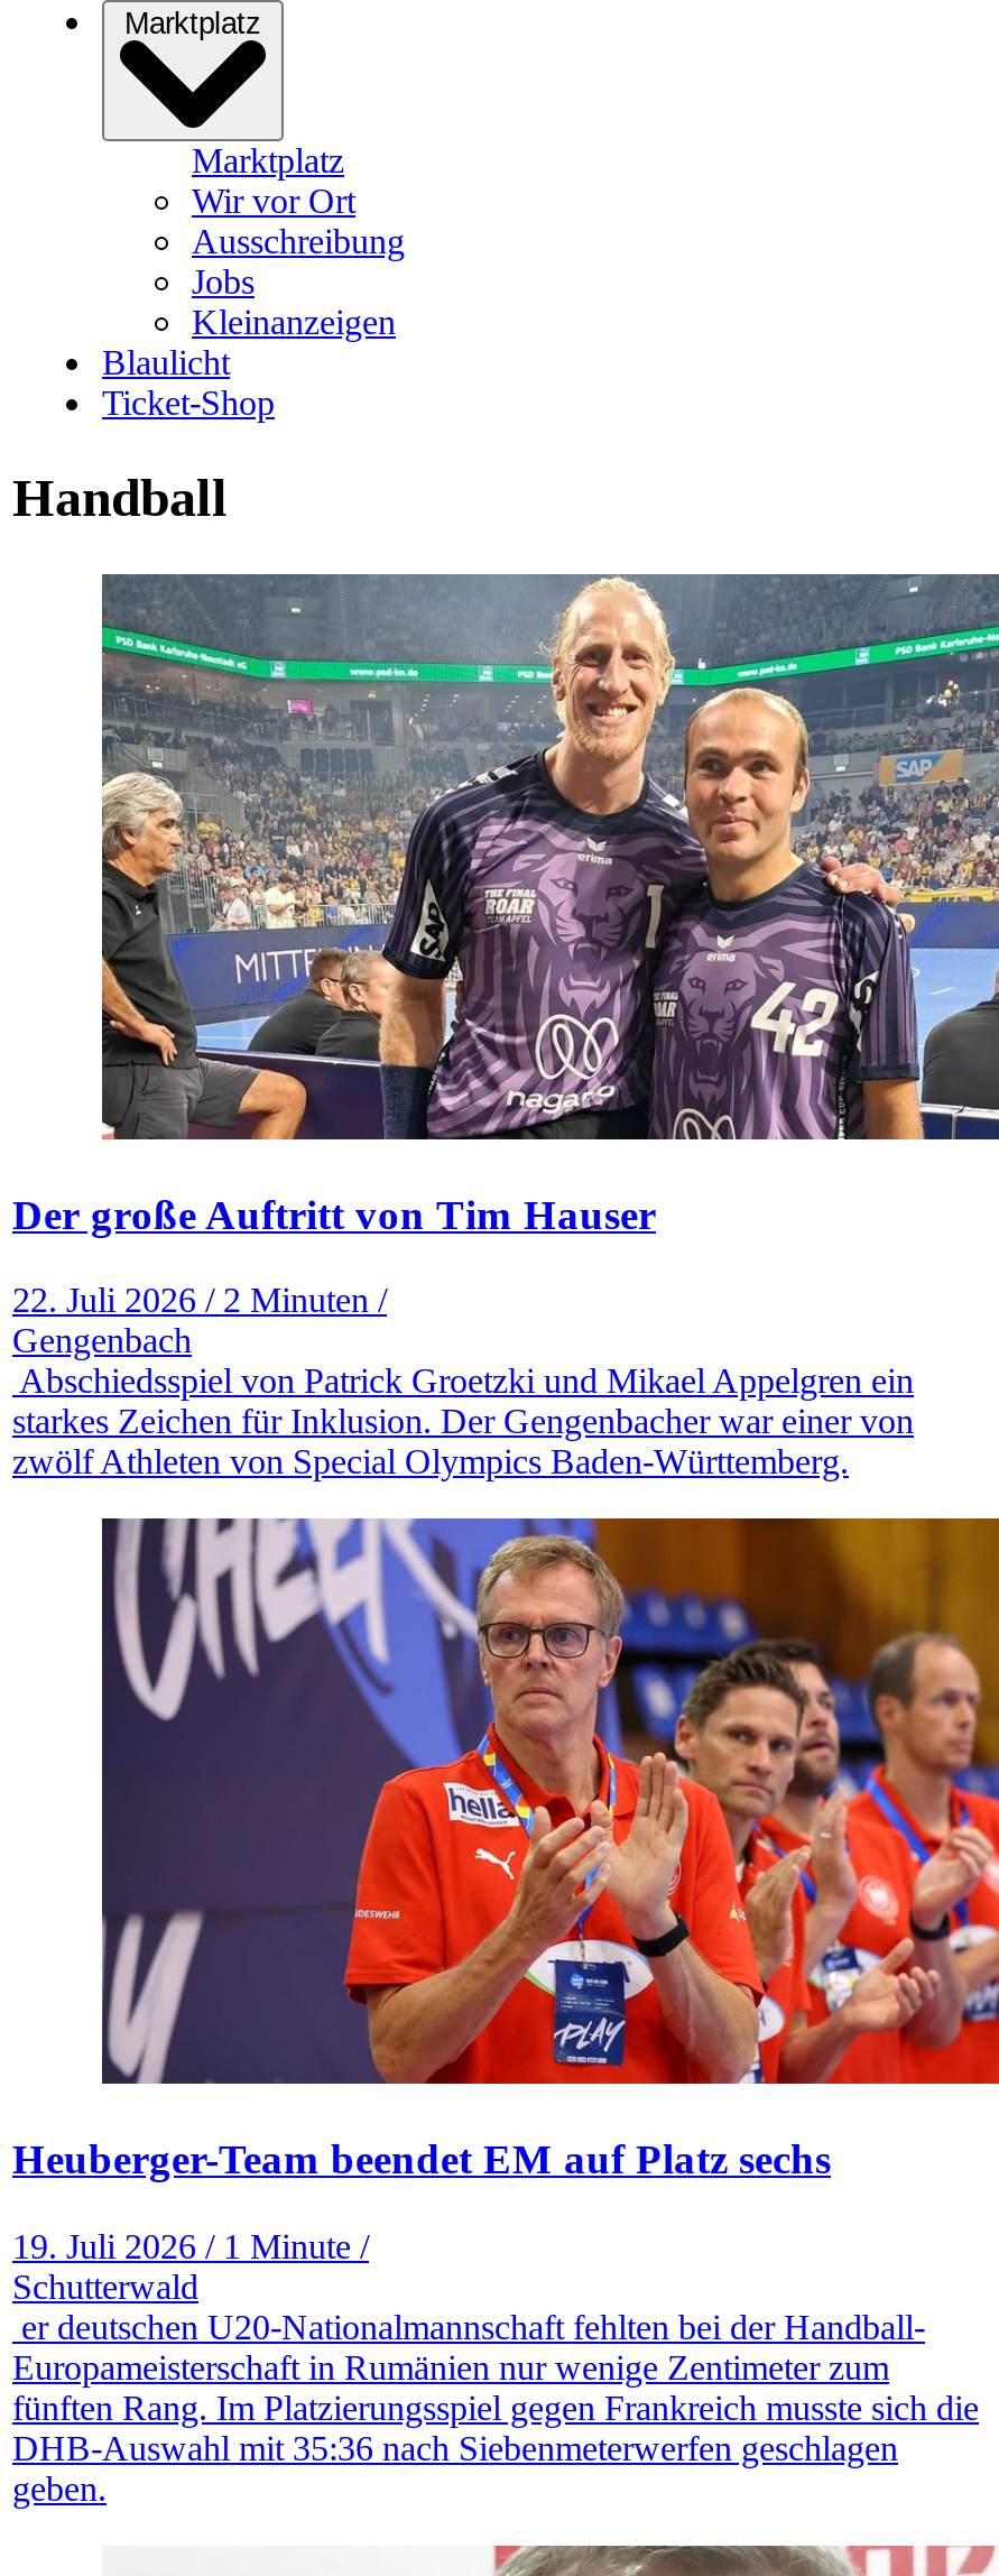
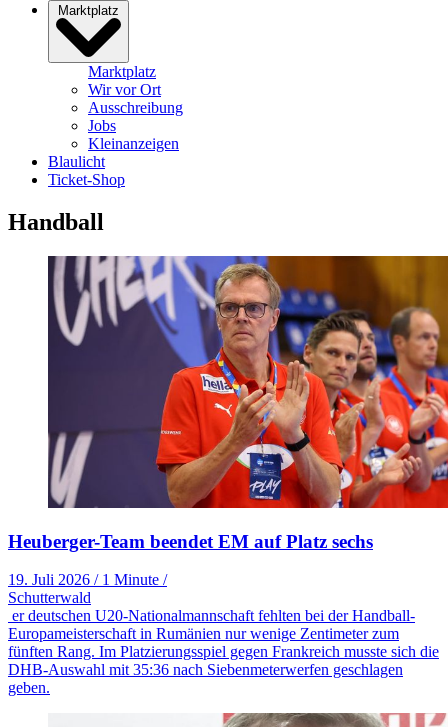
- [image]
- Der große Auftritt von Tim Hauser
- 22. Juli 2026 / 2 Minuten /
- Gengenbach
- Abschiedsspiel von Patrick Groetzki und Mikael Appelgren ein
- starkes Zeichen für Inklusion. Der Gengenbacher war einer von
- zwölf Athleten von Special Olympics Baden-Württemberg.
